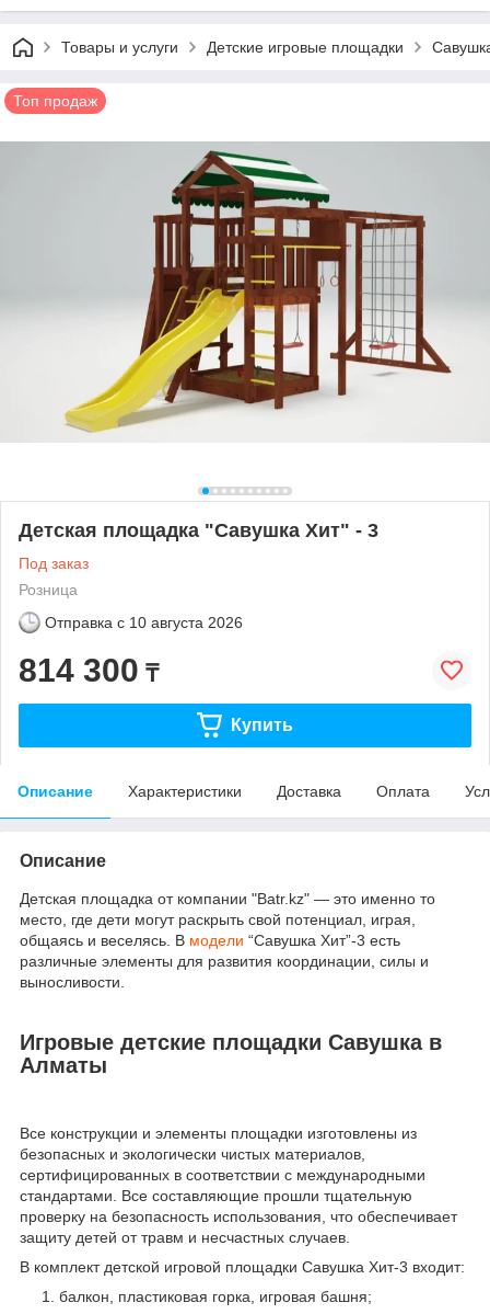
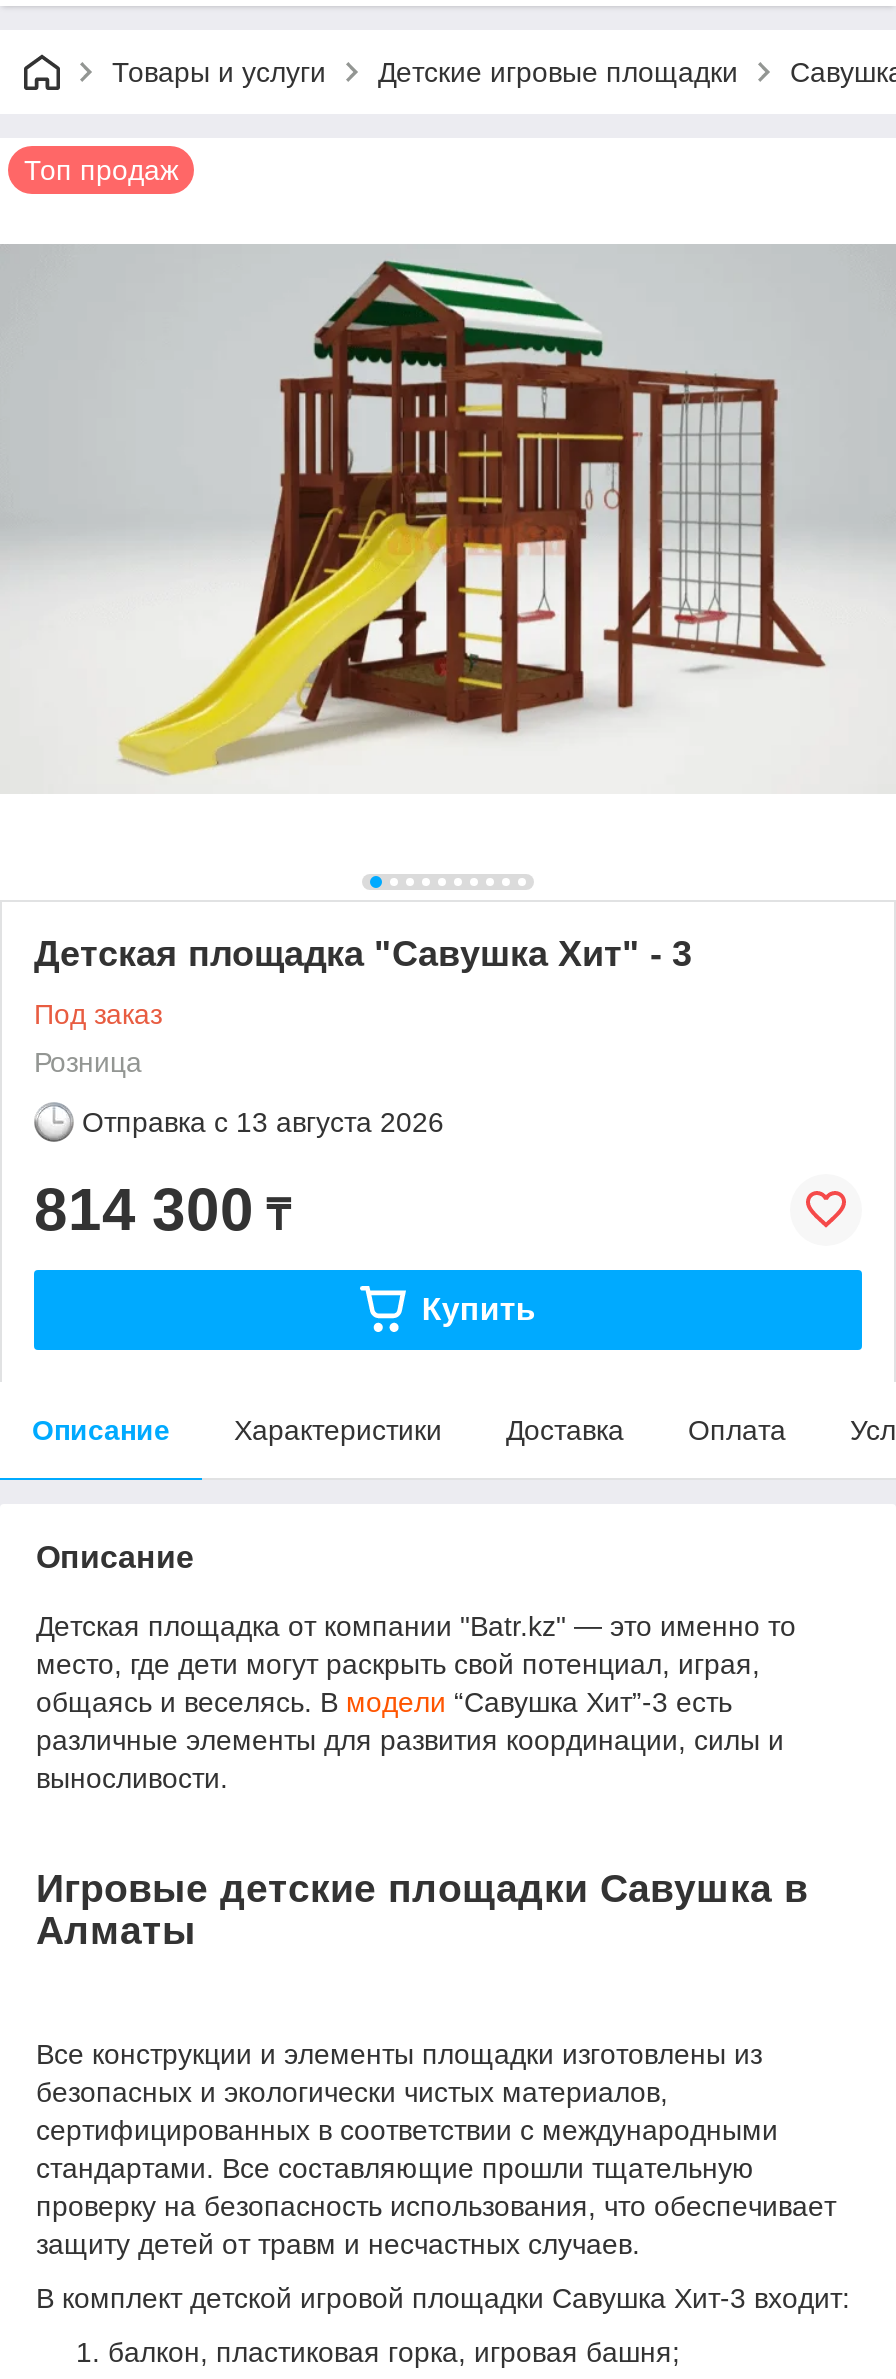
- Отправка с 10 августа 2026
+ Отправка с 13 августа 2026
